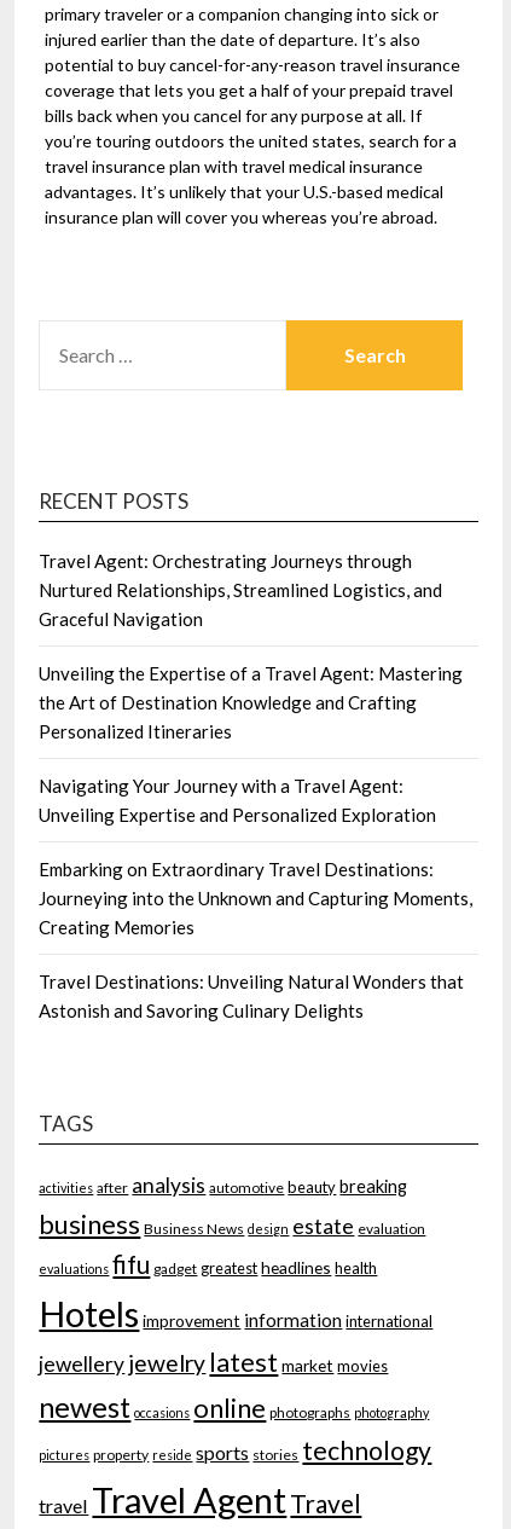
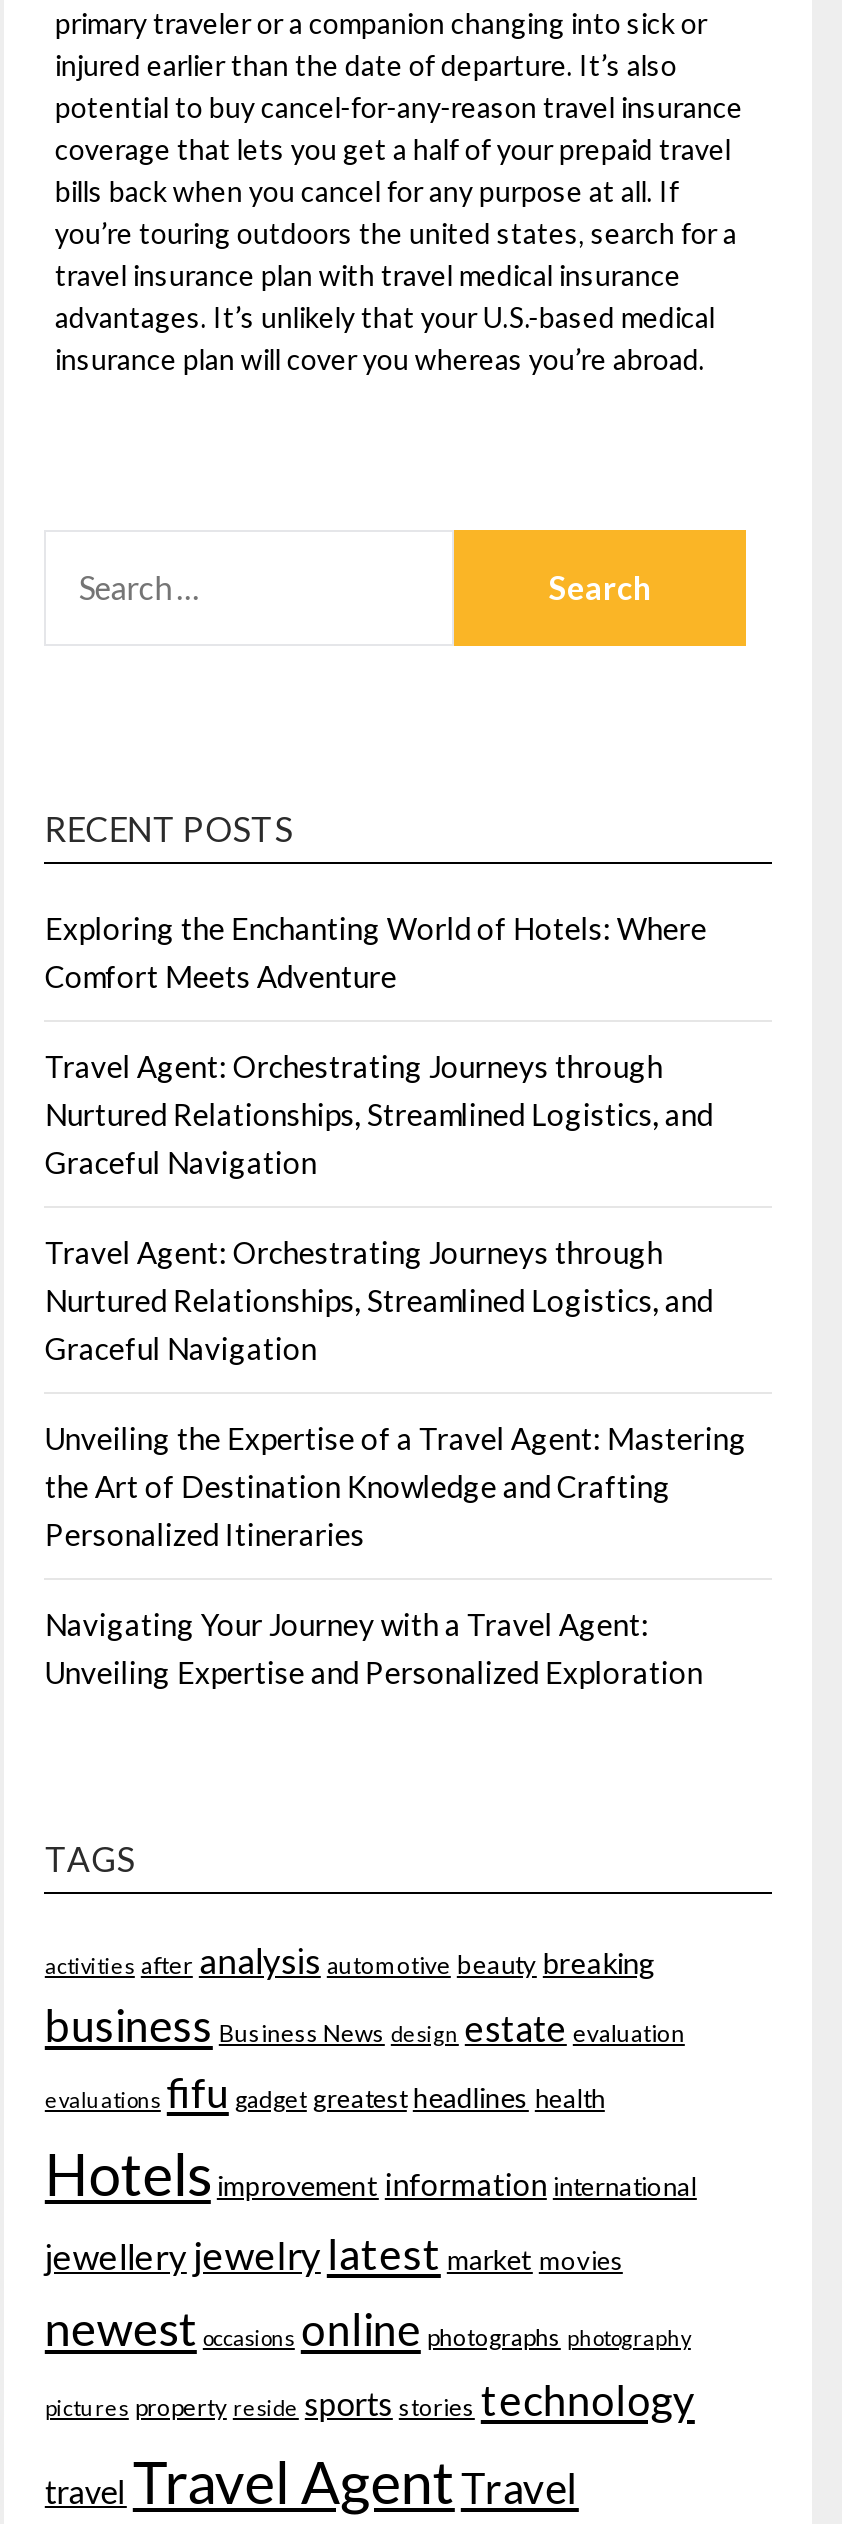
+ Exploring the Enchanting World of Hotels: Where
+ Comfort Meets Adventure
+ Travel Agent: Orchestrating Journeys through
+ Nurtured Relationships, Streamlined Logistics, and
+ Graceful Navigation

moved down: Travel Agent: Orchestrating Journeys through | Nurtured Relationships, Streamlined Logistics, and | Graceful Navigation | Unveiling the Expertise of a Travel Agent: Mastering | the Art of Destination Knowledge and Crafting | Personalized Itineraries | Navigating Your Journey with a Travel Agent: | Unveiling Expertise and Personalized Exploration

- Embarking on Extraordinary Travel Destinations:
- Journeying into the Unknown and Capturing Moments,
- Creating Memories
- Travel Destinations: Unveiling Natural Wonders that
- Astonish and Savoring Culinary Delights
